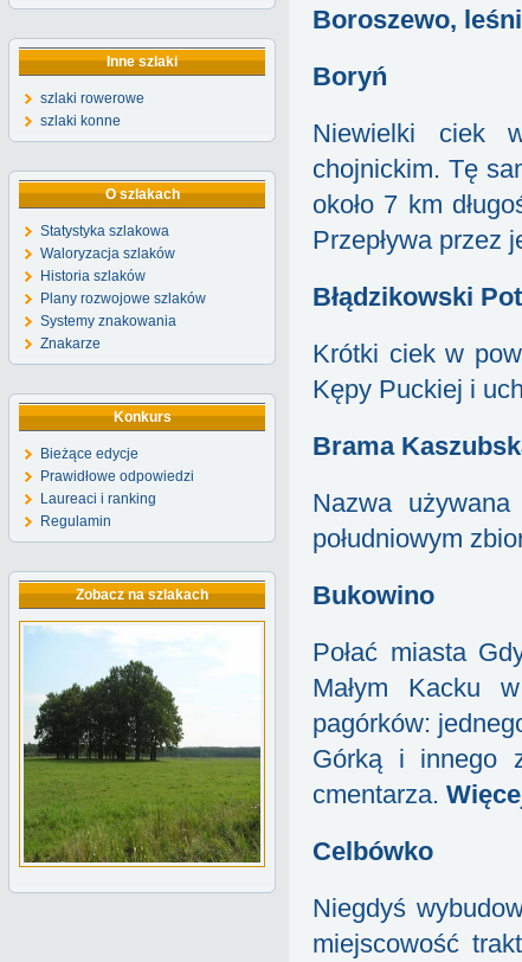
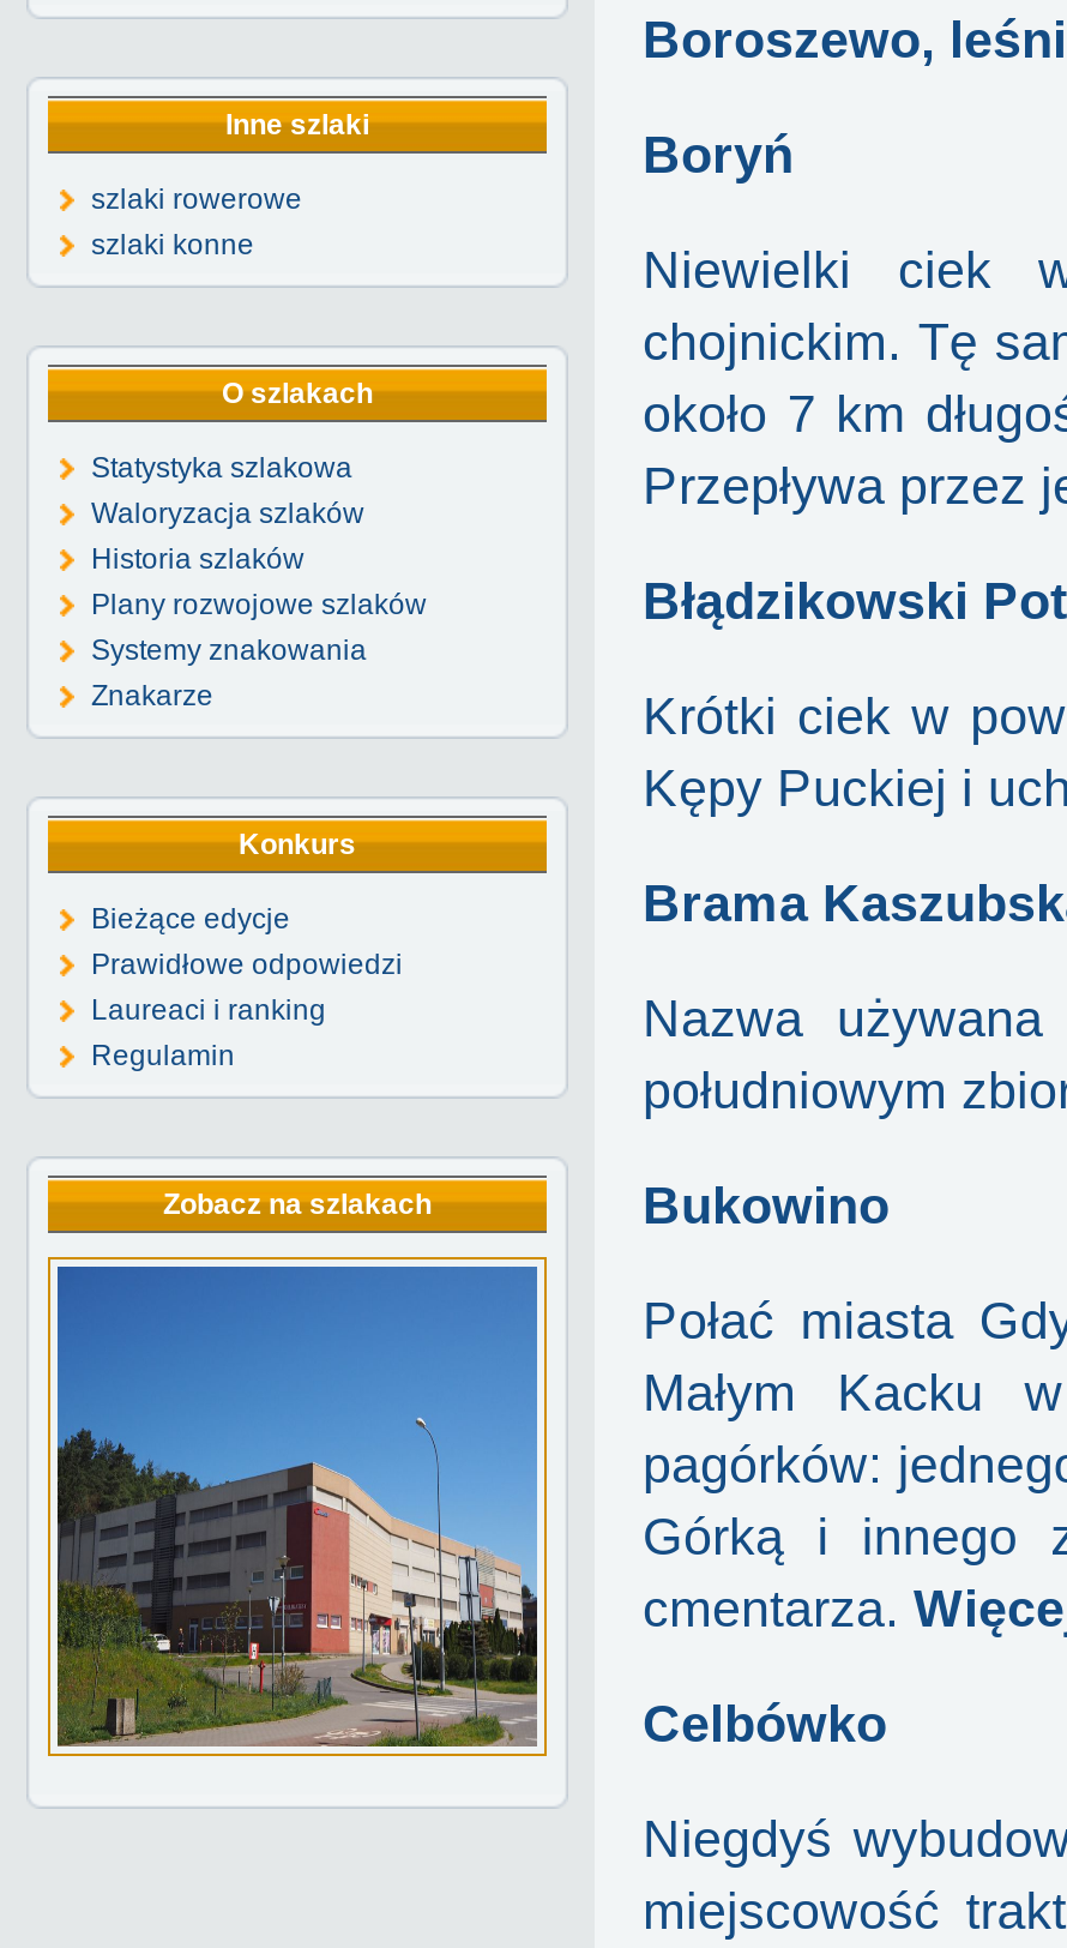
- [image]
+ [image]
